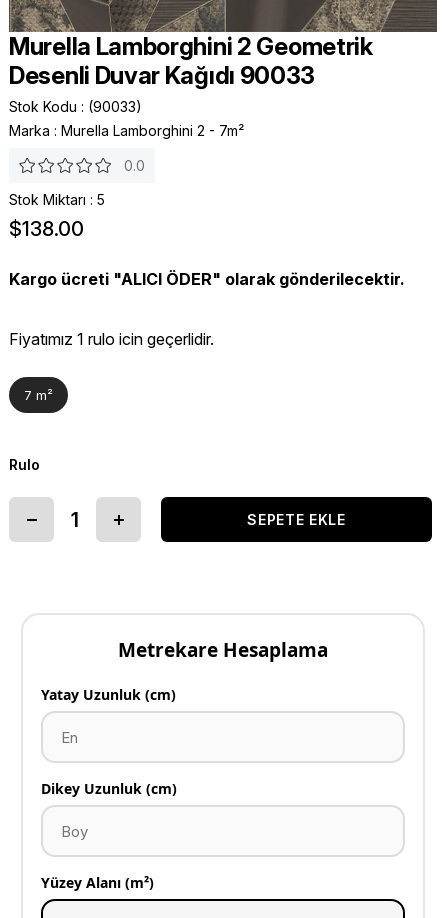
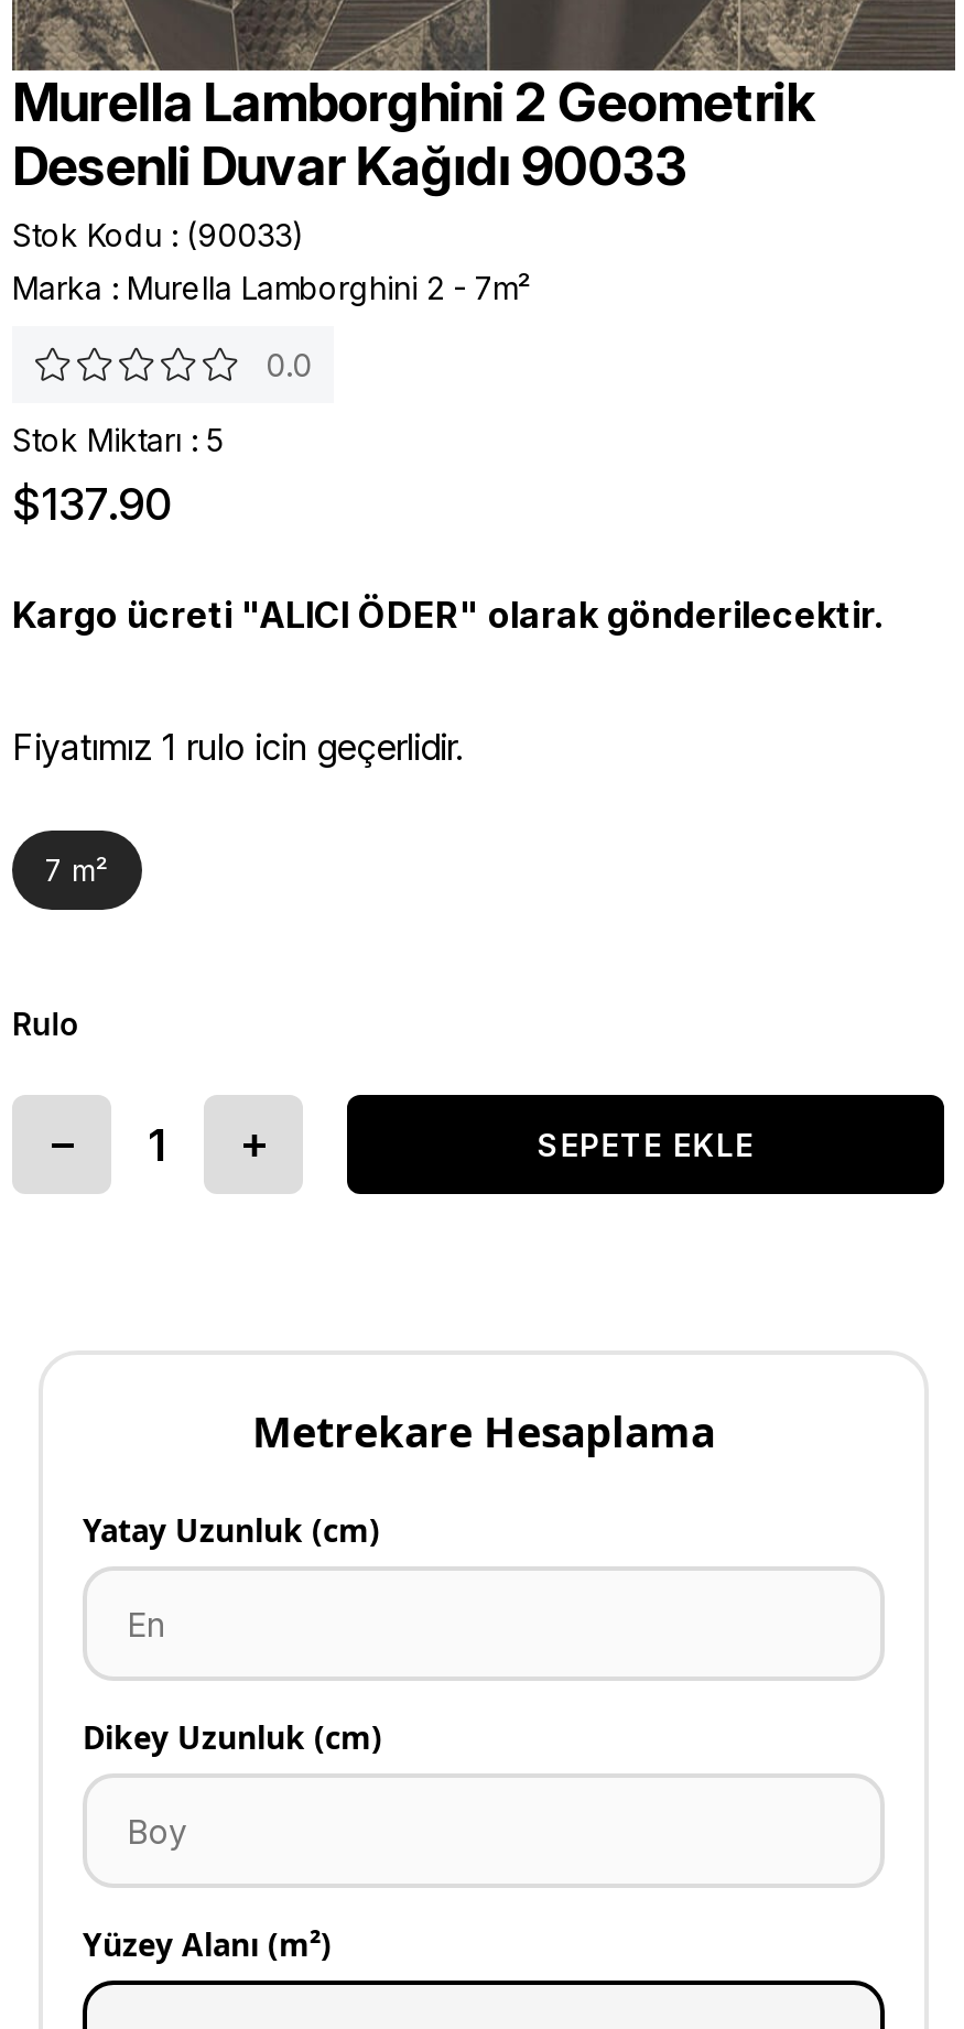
- $138.00
+ $137.90
